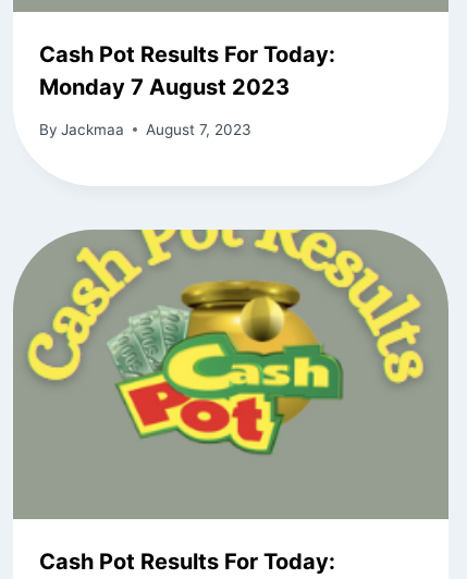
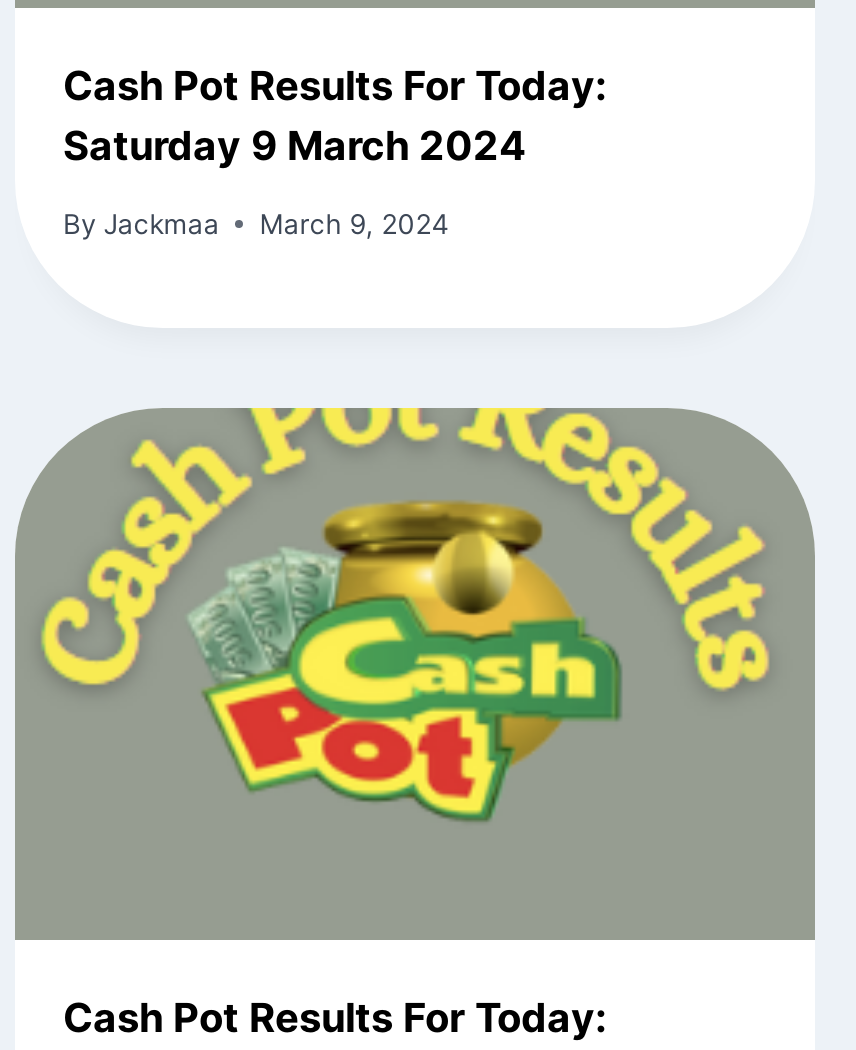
- Monday 7 August 2023
+ Saturday 9 March 2024

- By Jackmaa August 7, 2023
+ By Jackmaa March 9, 2024
